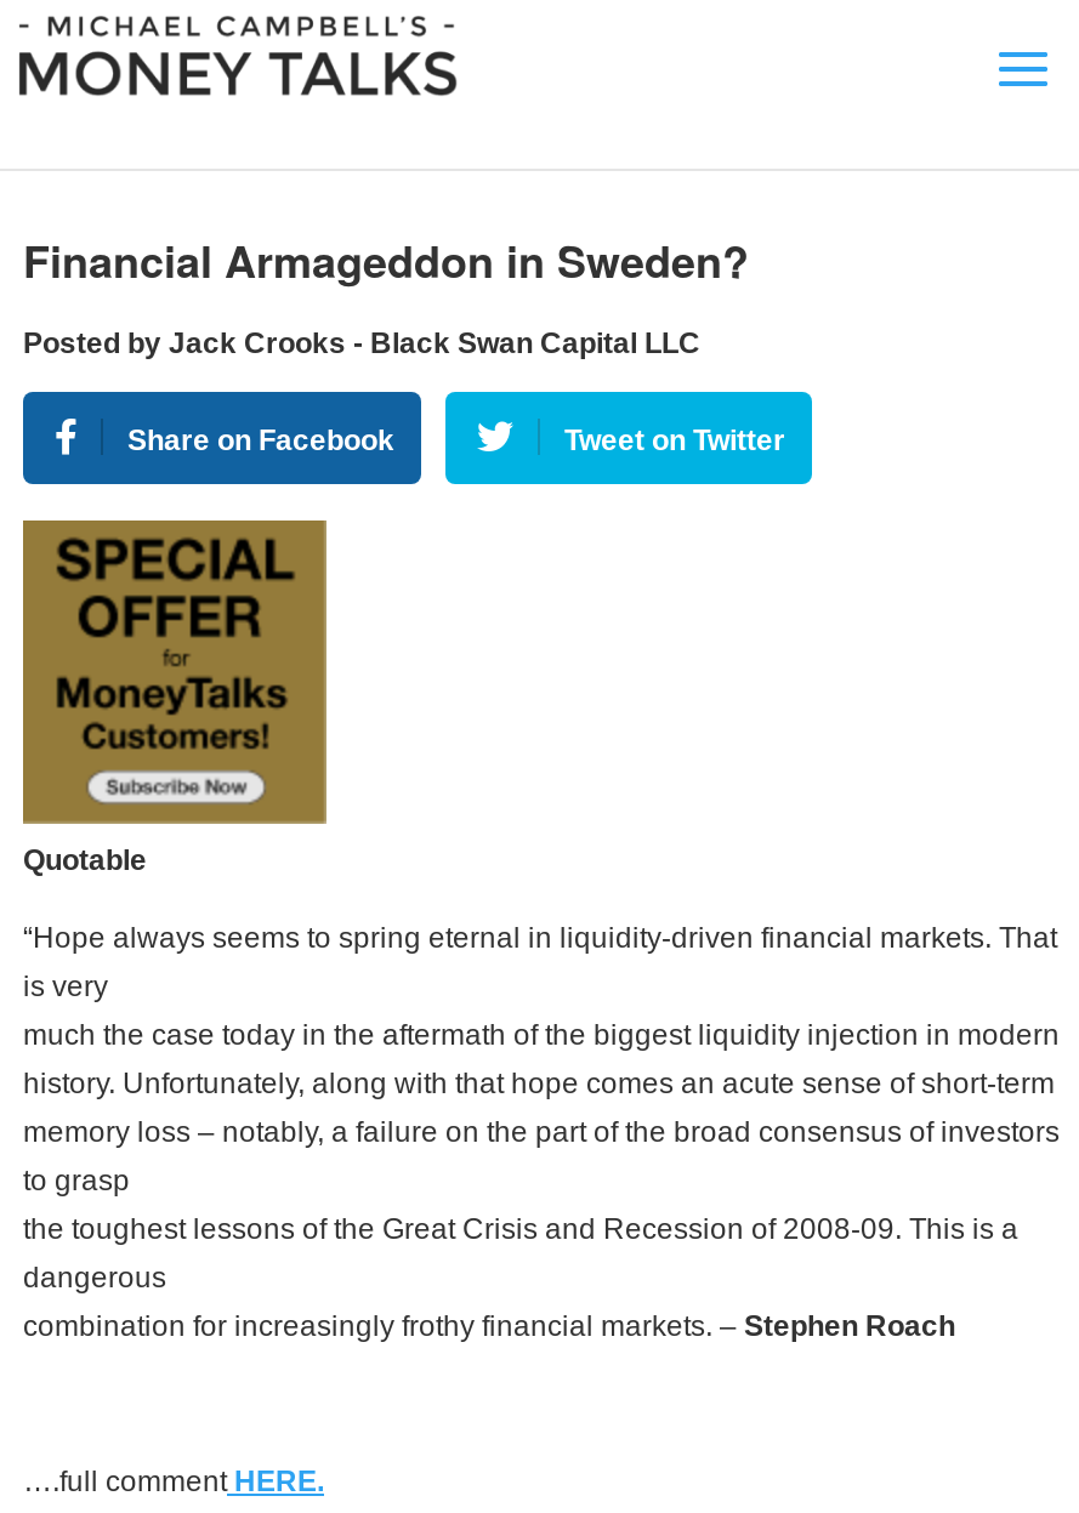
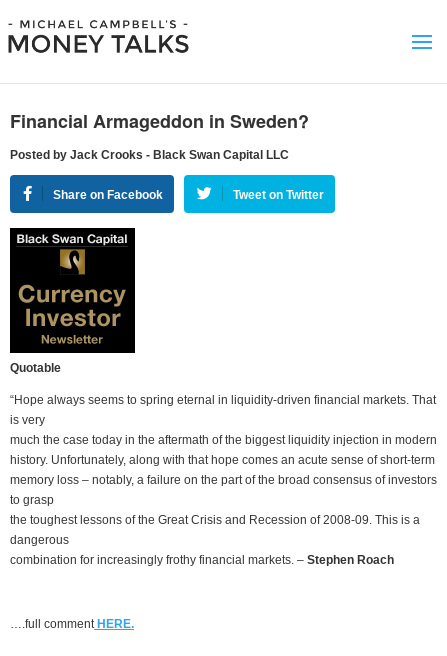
- [image]
+ [image]
